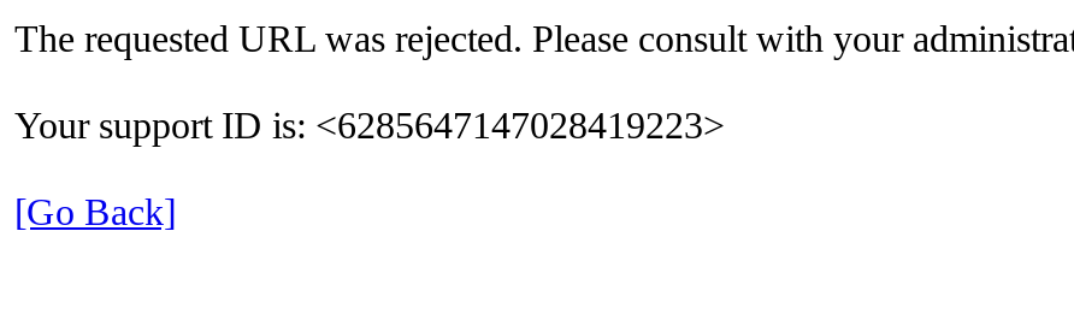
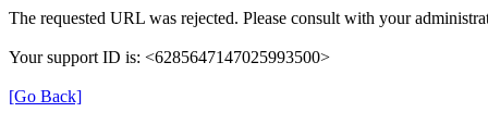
- Your support ID is: <6285647147028419223>
+ Your support ID is: <6285647147025993500>
